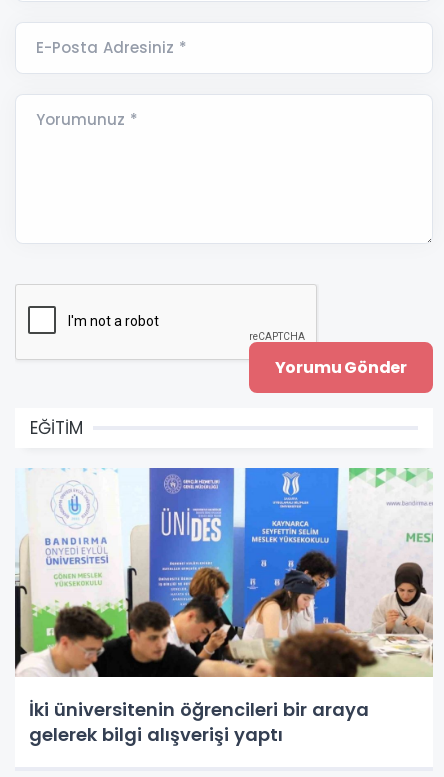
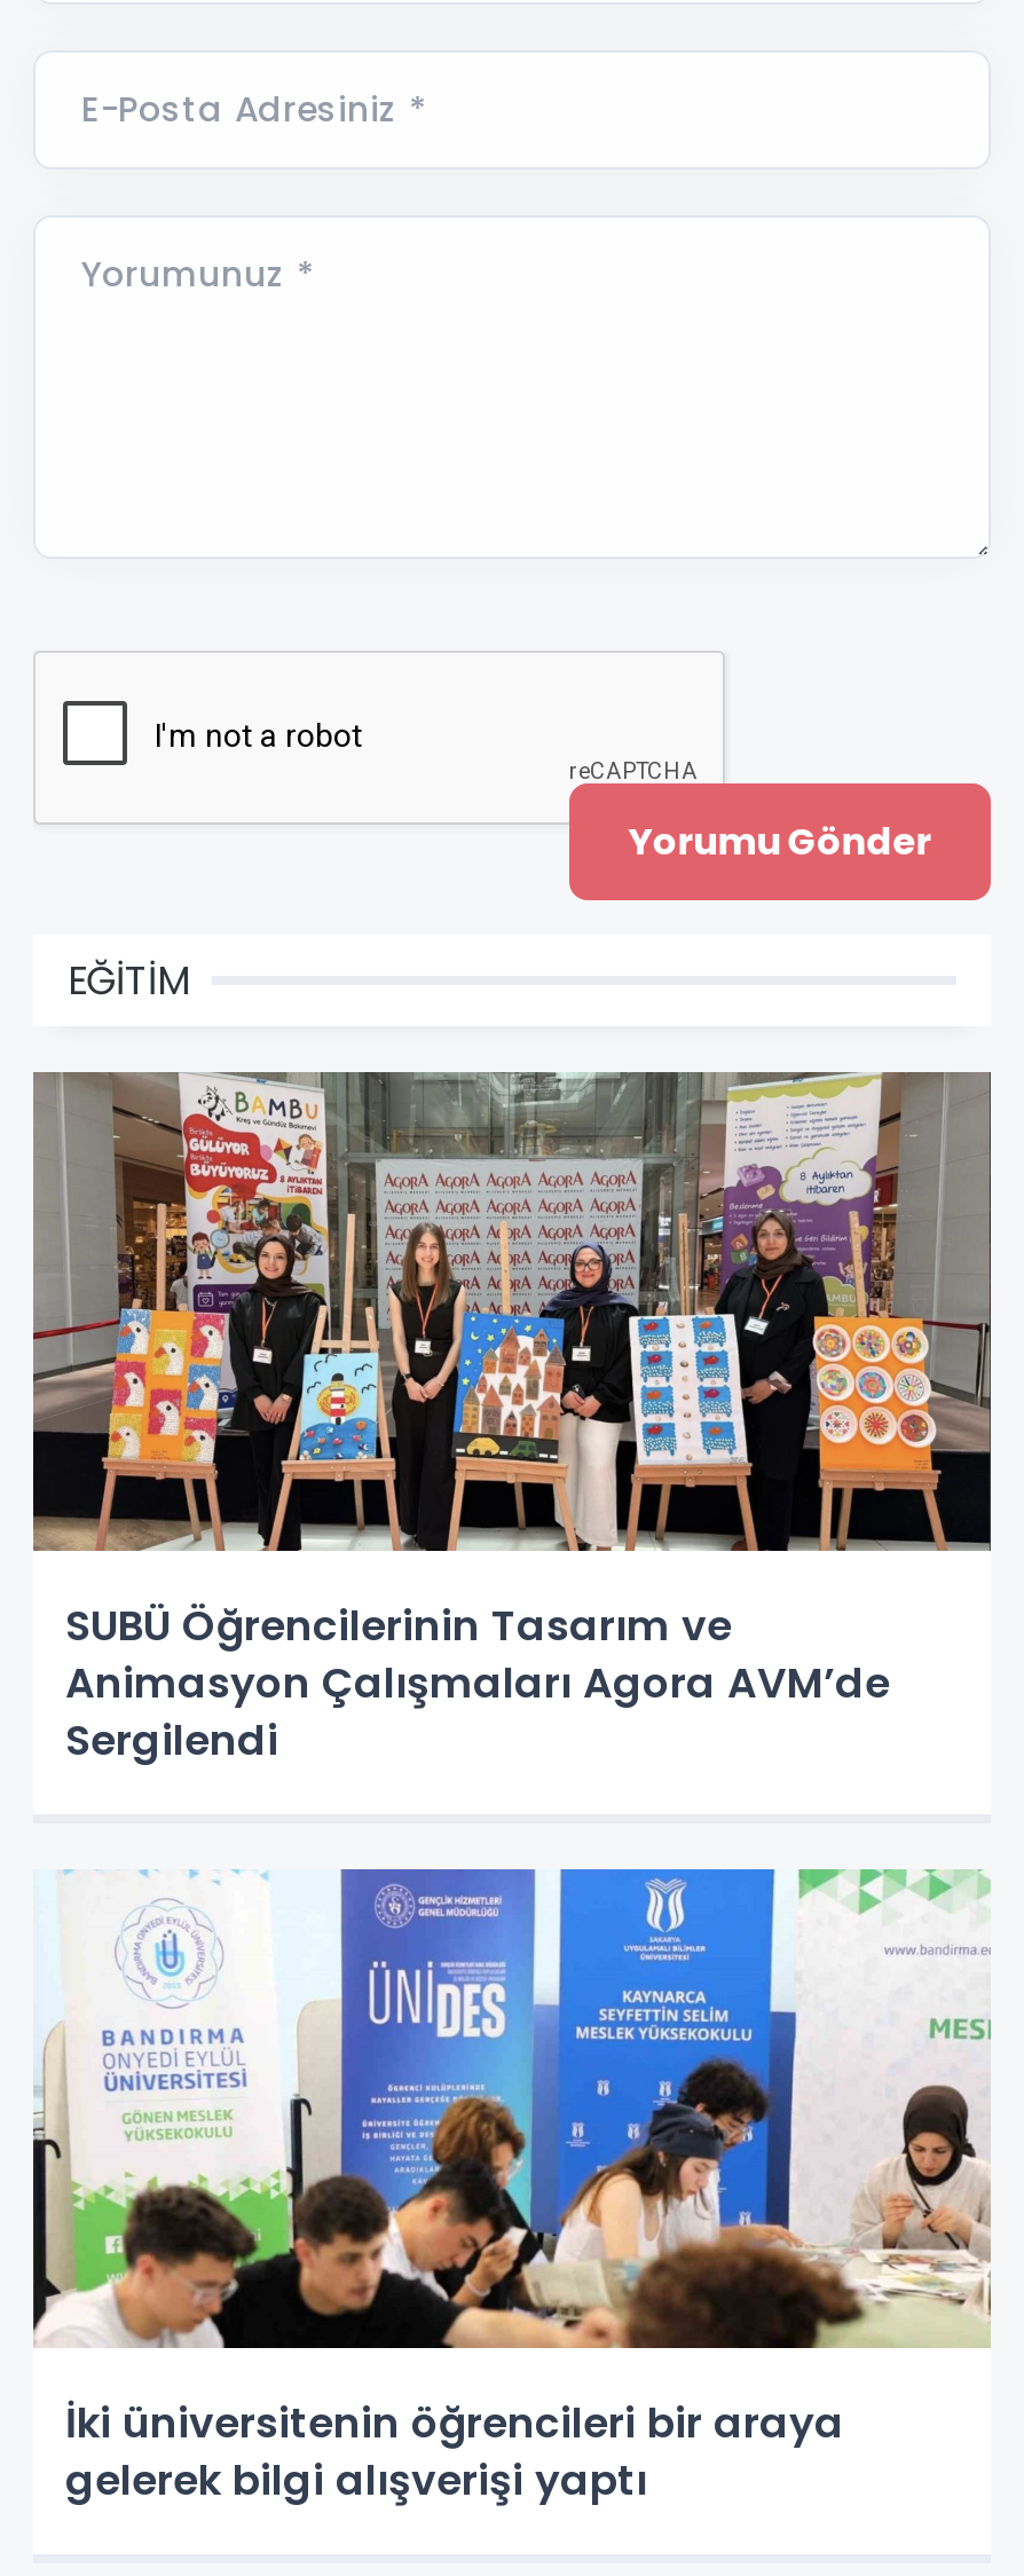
+ [image]
+ SUBÜ Öğrencilerinin Tasarım ve
+ Animasyon Çalışmaları Agora AVM’de
+ Sergilendi
